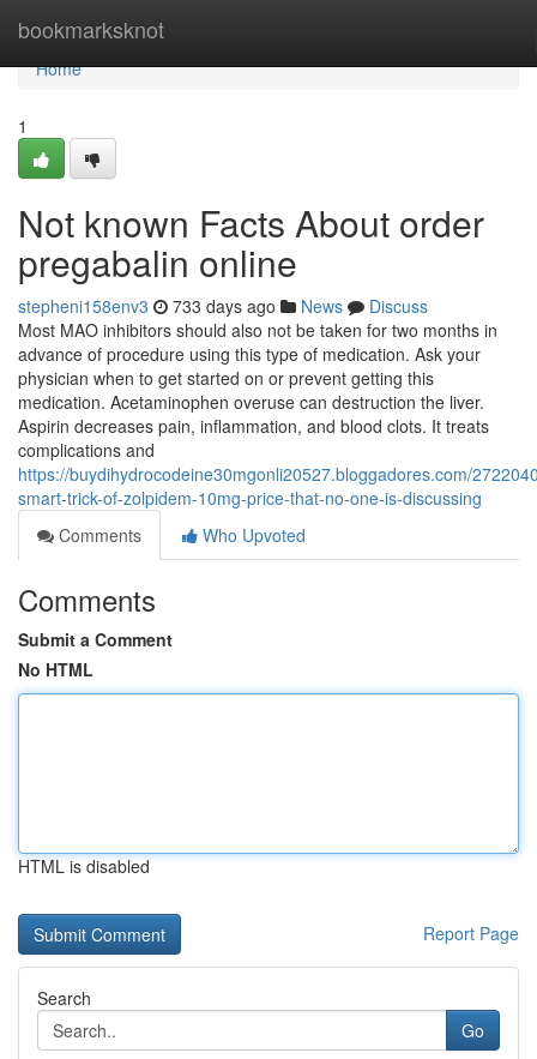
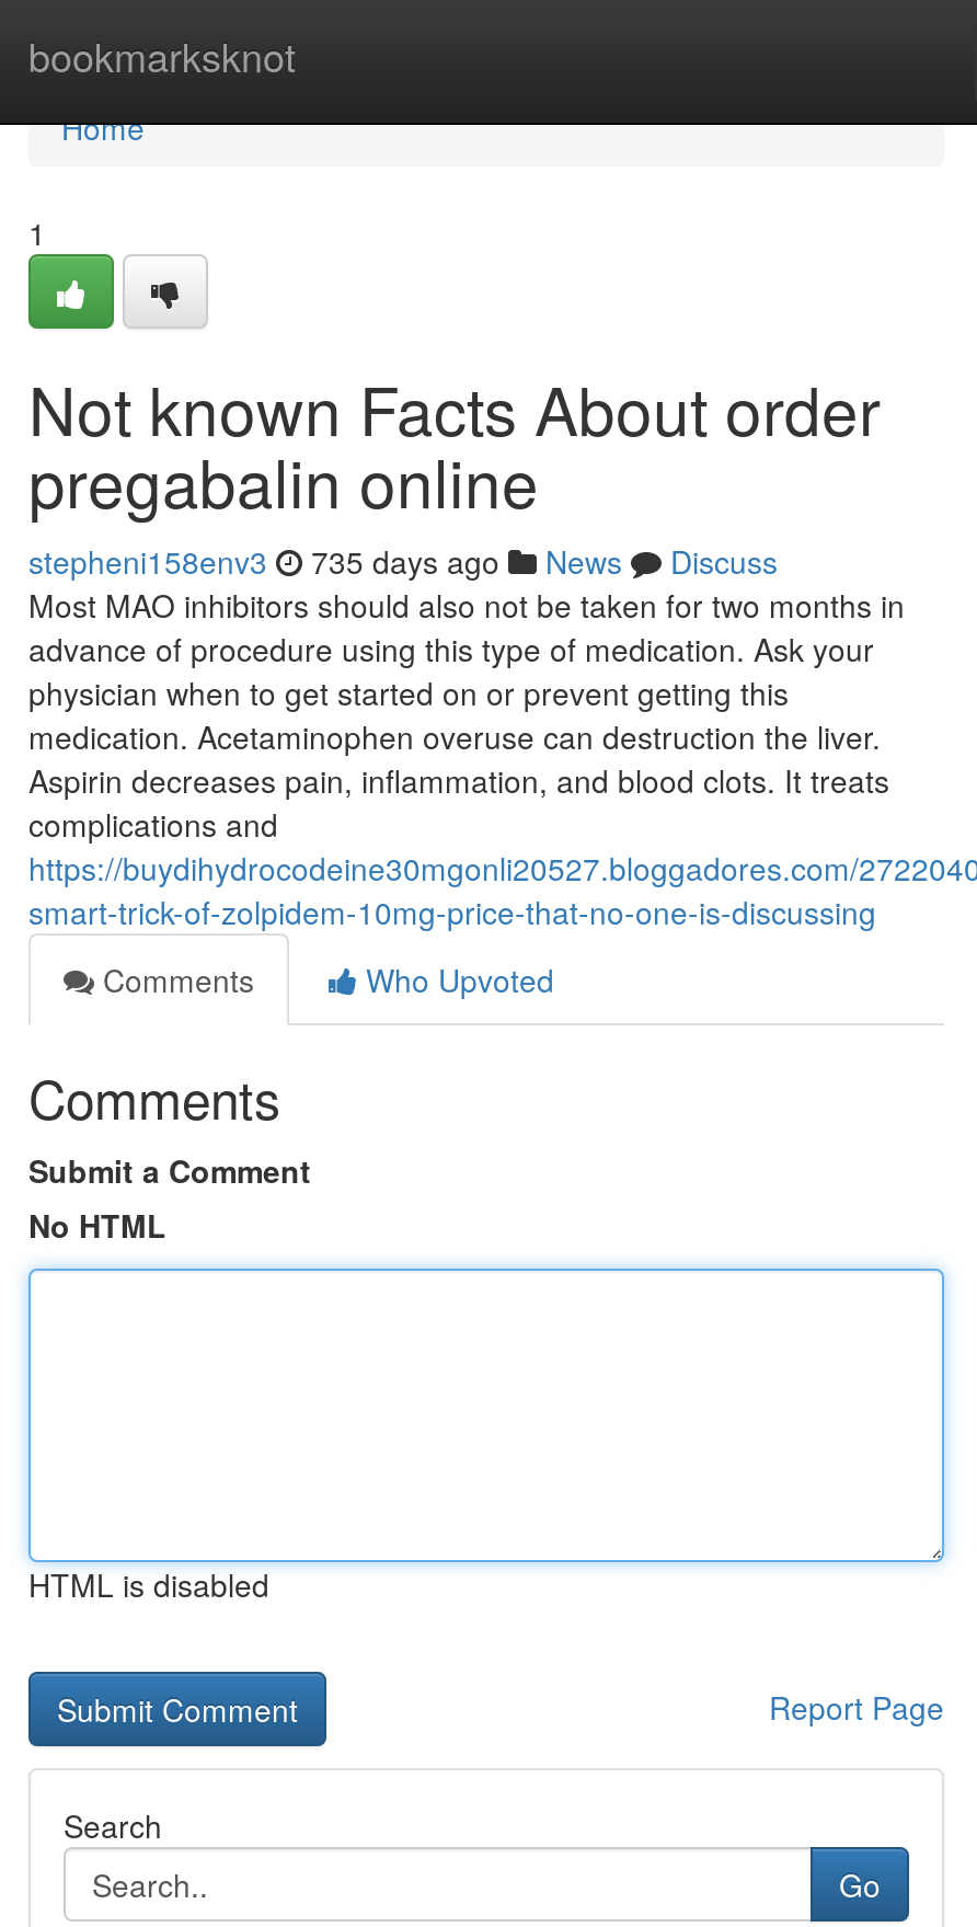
- stepheni158env3 733 days ago News Discuss
+ stepheni158env3 735 days ago News Discuss
